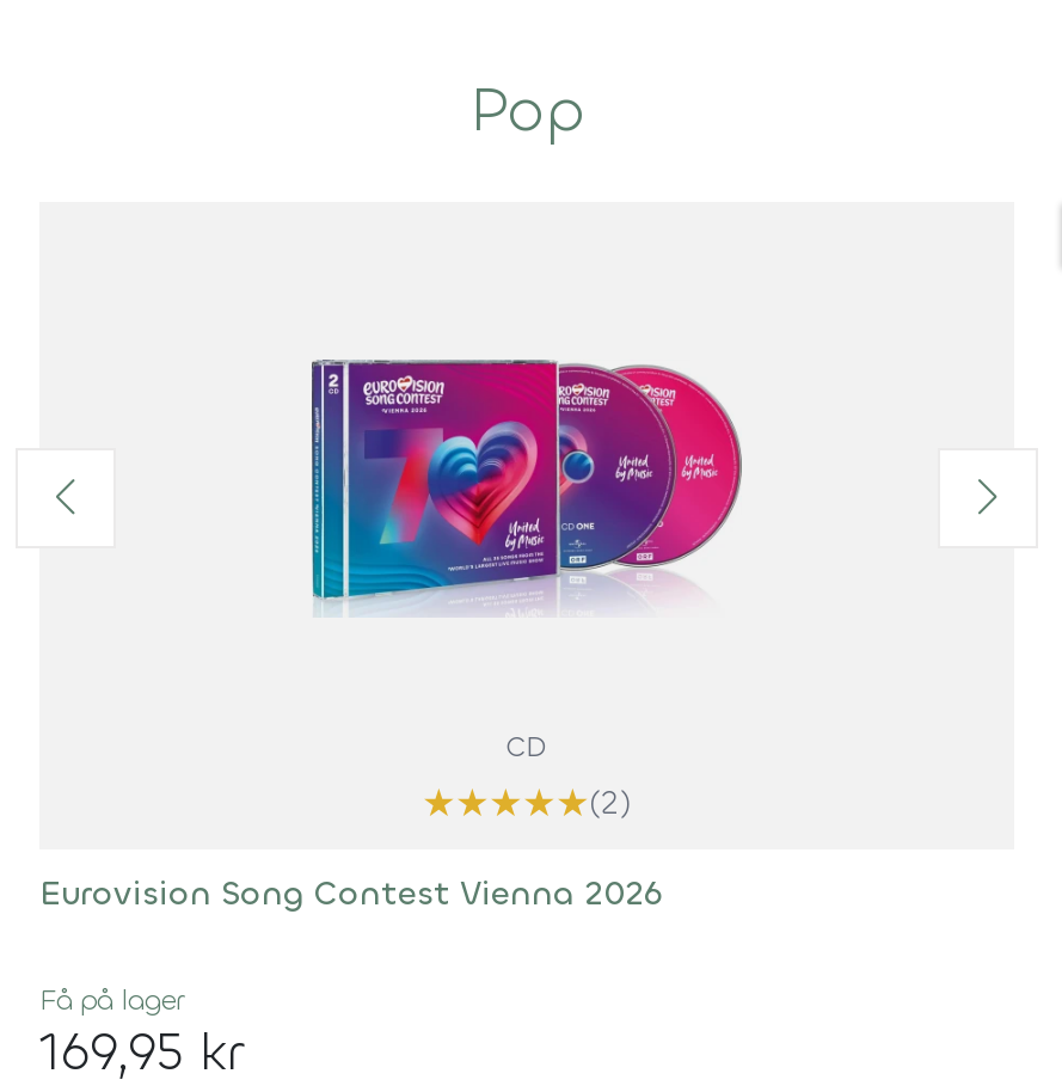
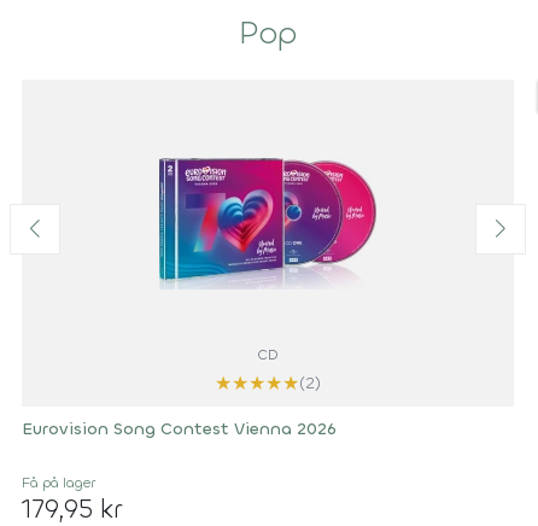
- 169,95 kr
+ 179,95 kr
